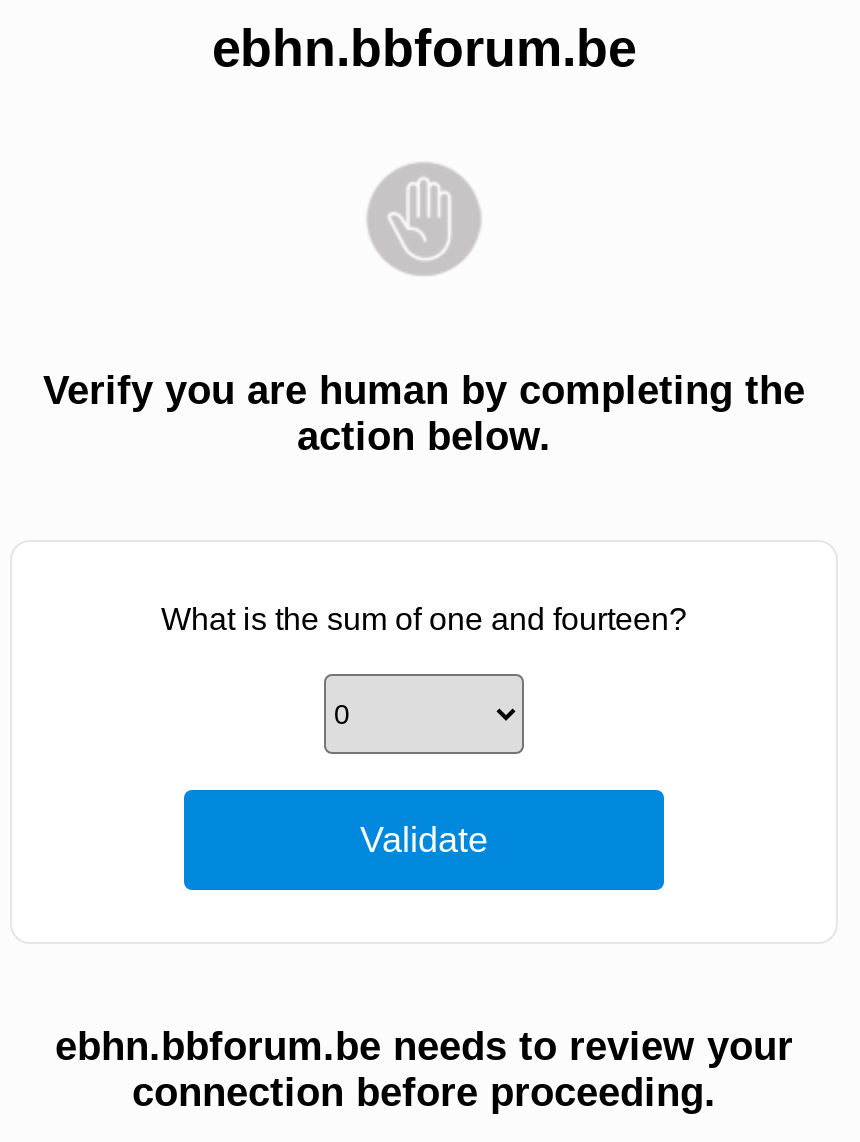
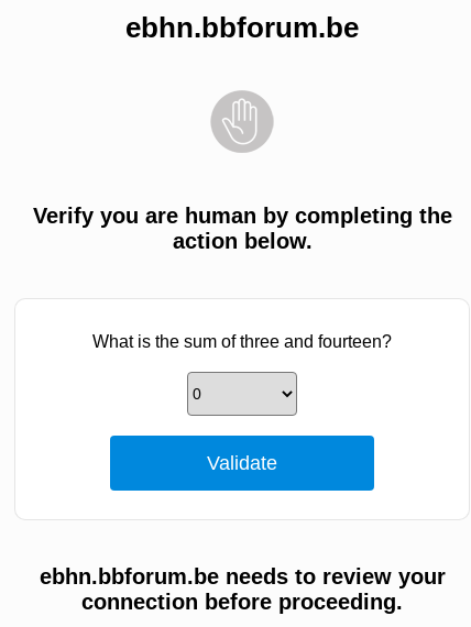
- What is the sum of one and fourteen?
+ What is the sum of three and fourteen?
